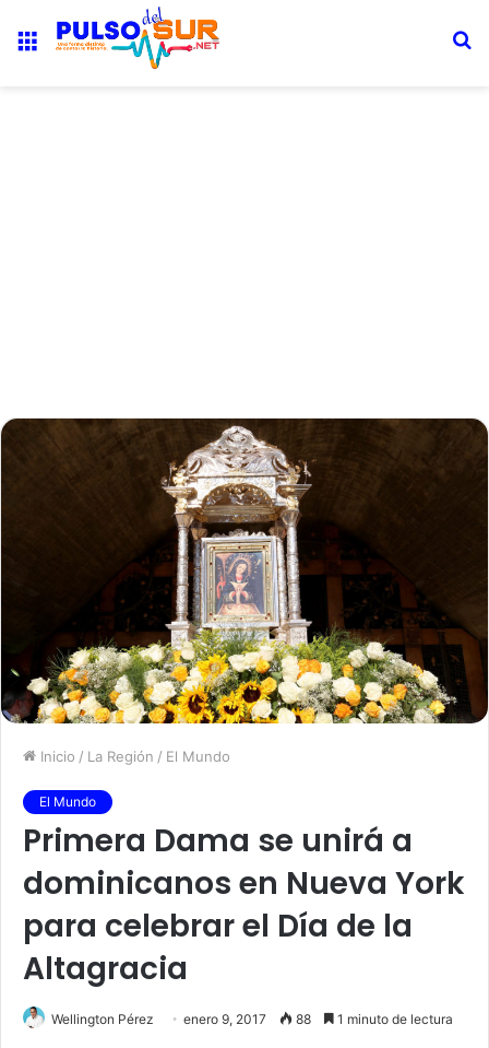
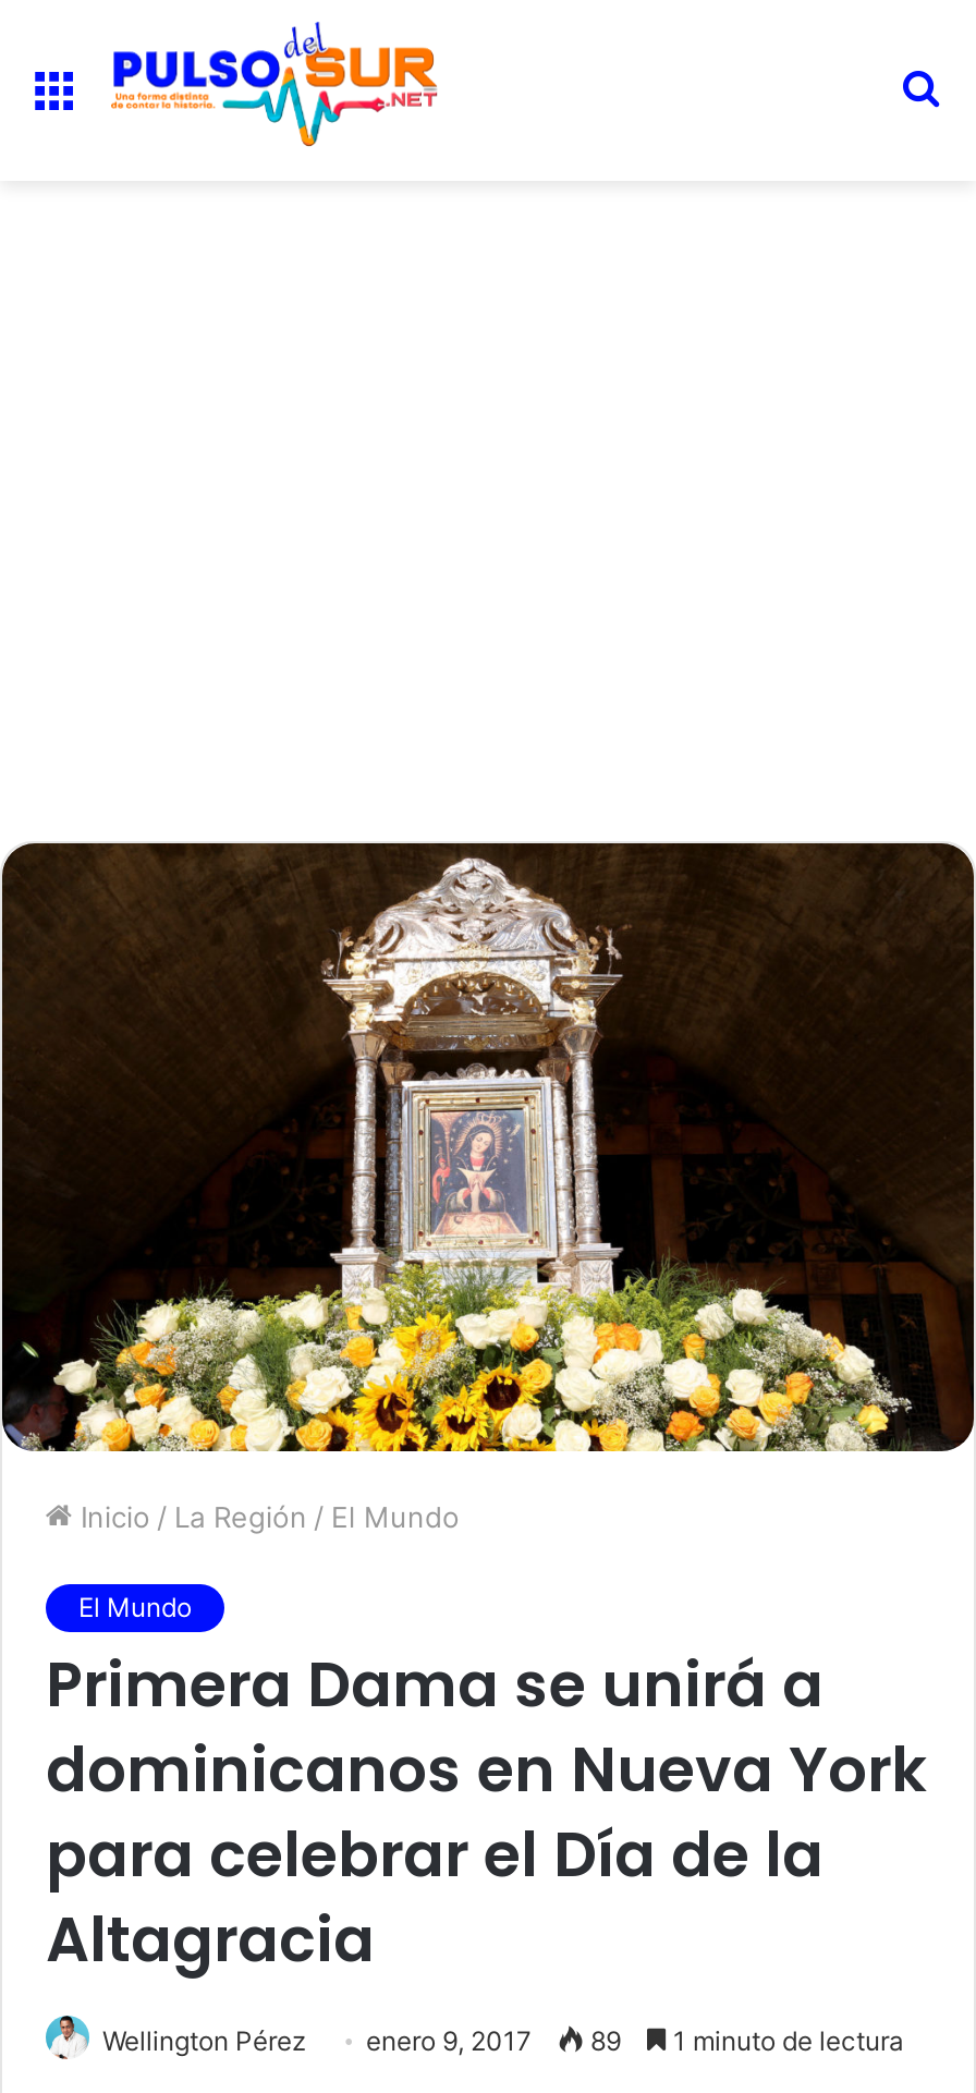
- Wellington Pérez enero 9, 2017 88 1 minuto de lectura
+ Wellington Pérez enero 9, 2017 89 1 minuto de lectura
